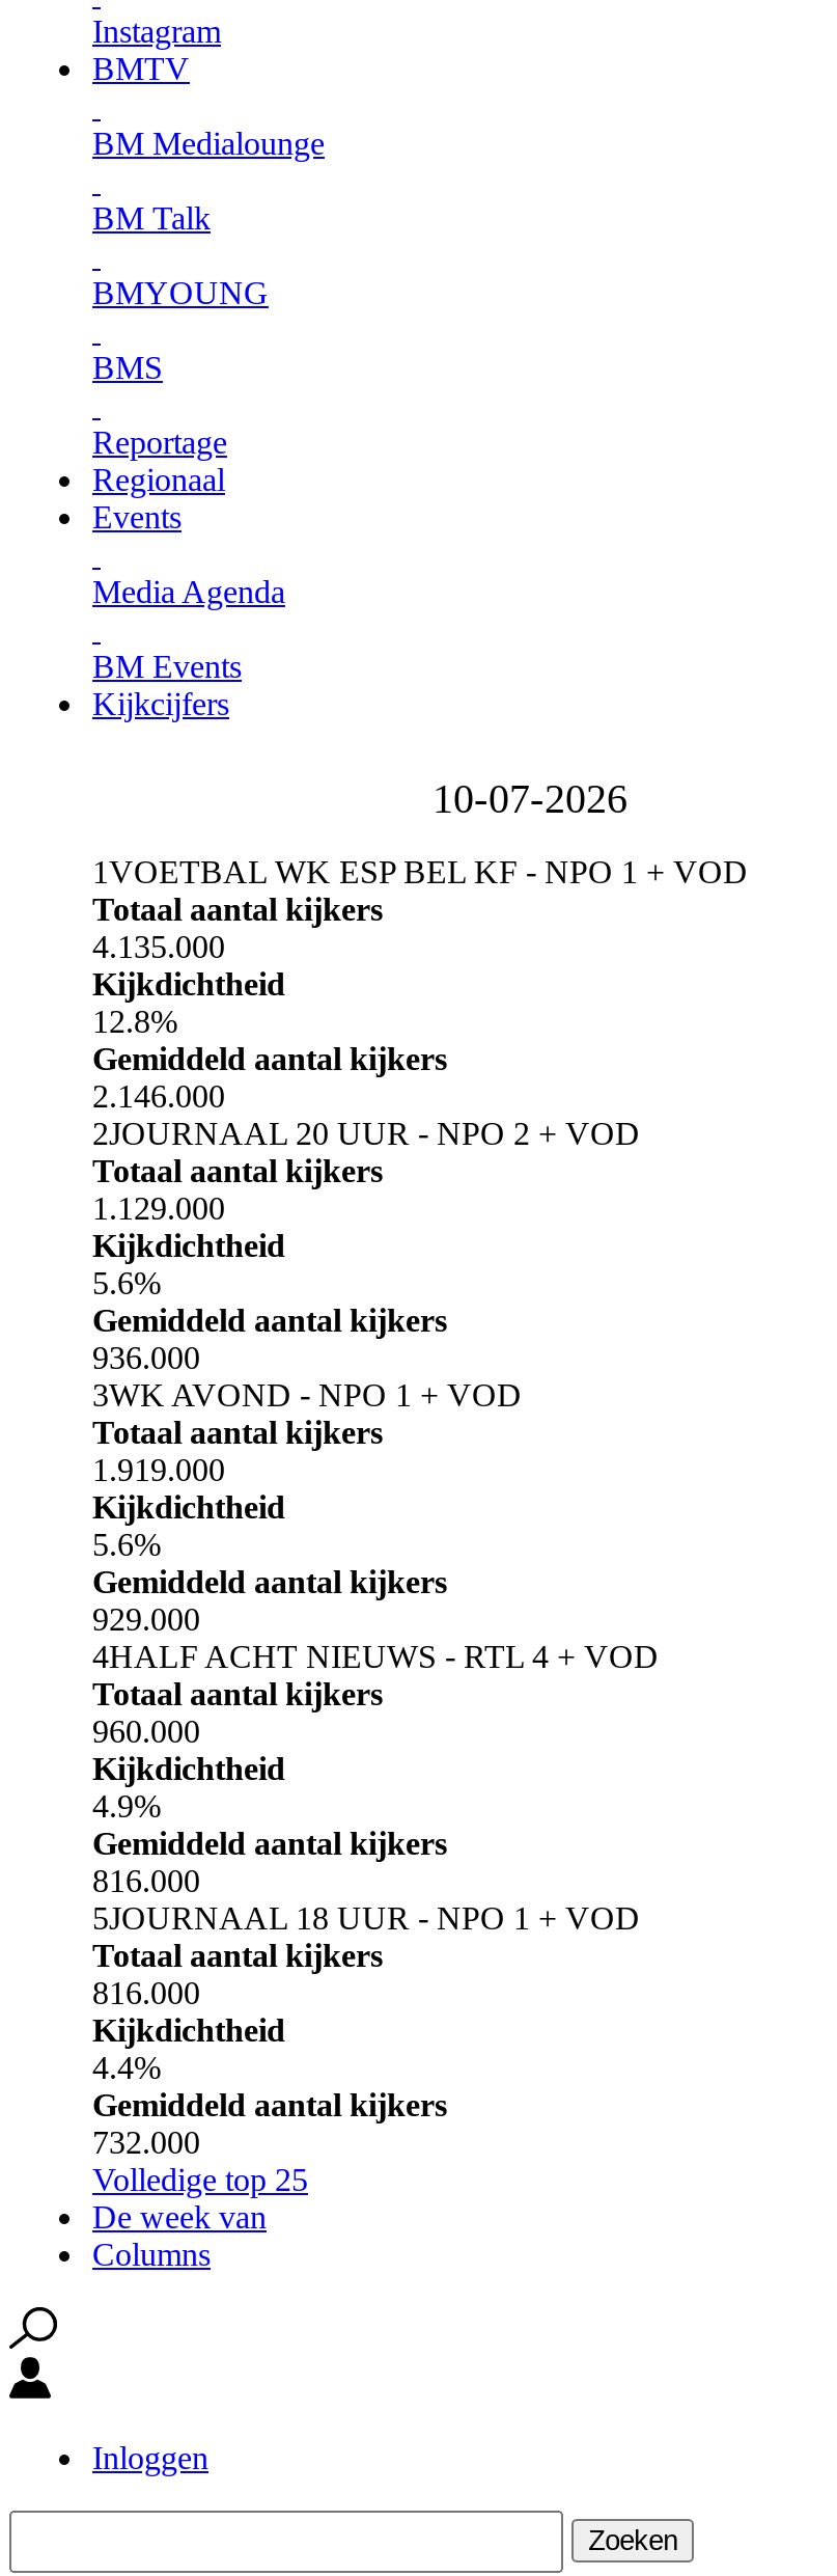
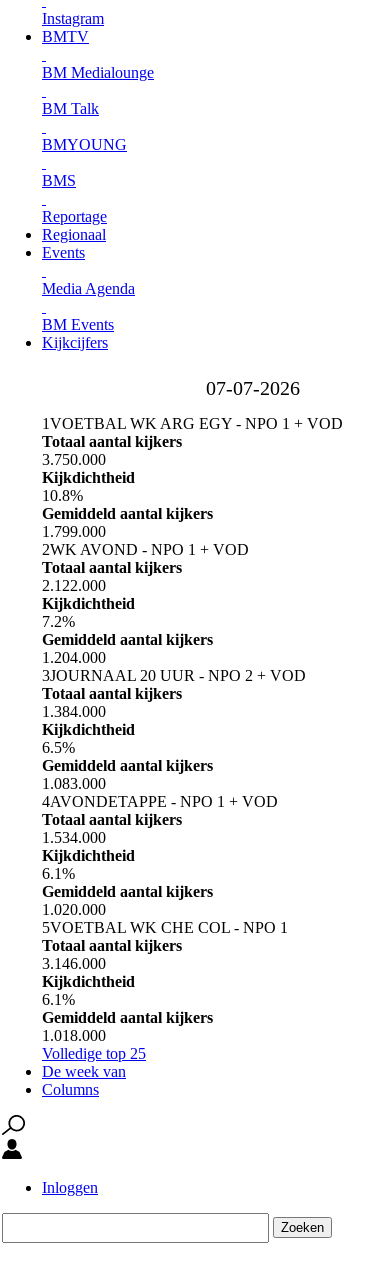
- 10-07-2026
+ 07-07-2026

- 1 VOETBAL WK ESP BEL KF - NPO 1 + VOD
+ 1 VOETBAL WK ARG EGY - NPO 1 + VOD

- 4.135.000
+ 3.750.000

- 12.8%
+ 10.8%

- 2.146.000
- 2JOURNAAL 20 UUR - NPO 2 + VOD
+ 1.799.000
+ 2WK AVOND - NPO 1 + VOD

- 1.129.000
+ 2.122.000

- 5.6%
+ 7.2%

- 936.000
- 3WK AVOND - NPO 1 + VOD
+ 1.204.000
+ 3JOURNAAL 20 UUR - NPO 2 + VOD

- 1.919.000
+ 1.384.000

- 5.6%
+ 6.5%

- 929.000
- 4HALF ACHT NIEUWS - RTL 4 + VOD
+ 1.083.000
+ 4AVONDETAPPE - NPO 1 + VOD

- 960.000
+ 1.534.000

- 4.9%
+ 6.1%

- 816.000
- 5JOURNAAL 18 UUR - NPO 1 + VOD
+ 1.020.000
+ 5VOETBAL WK CHE COL - NPO 1

- 816.000
+ 3.146.000

- 4.4%
+ 6.1%

- 732.000
+ 1.018.000
